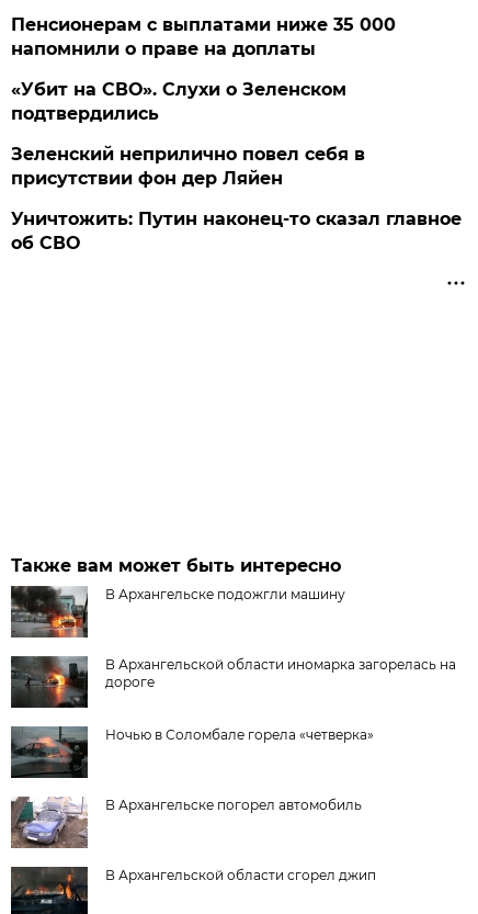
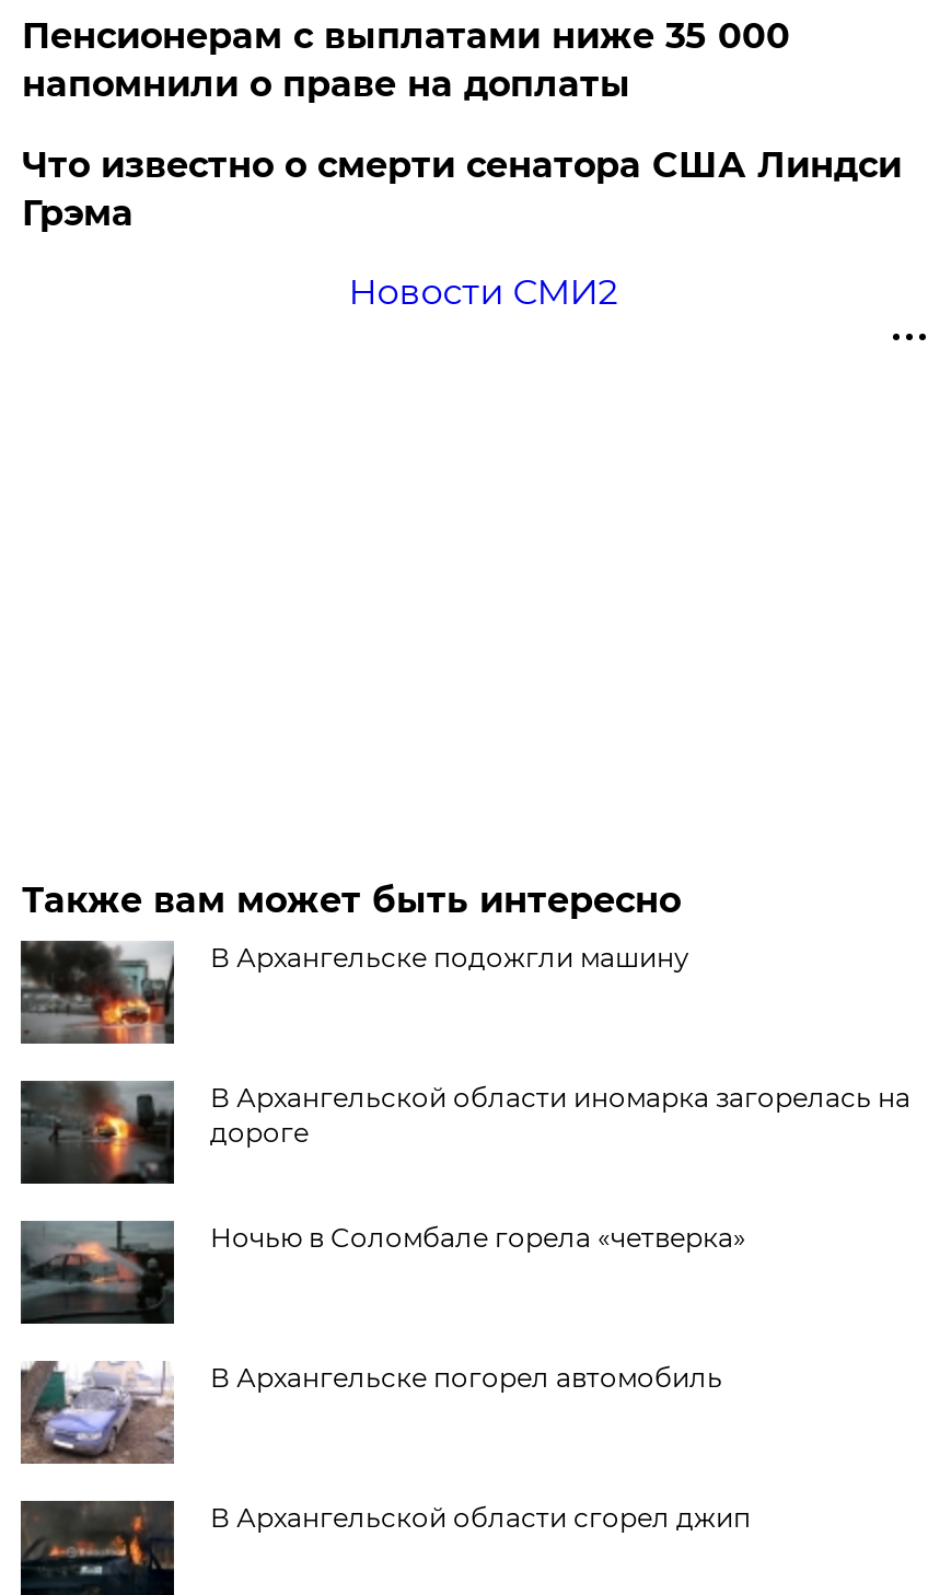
- «Убит на СВО». Слухи о Зеленском
- подтвердились
- Зеленский неприлично повел cебя в
- присутствии фон дер Ляйен
- Уничтожить: Путин наконец-то сказал главное
- об СВО
+ Что известно о смерти сенатора США Линдси
+ Грэма
+ Новости СМИ2
